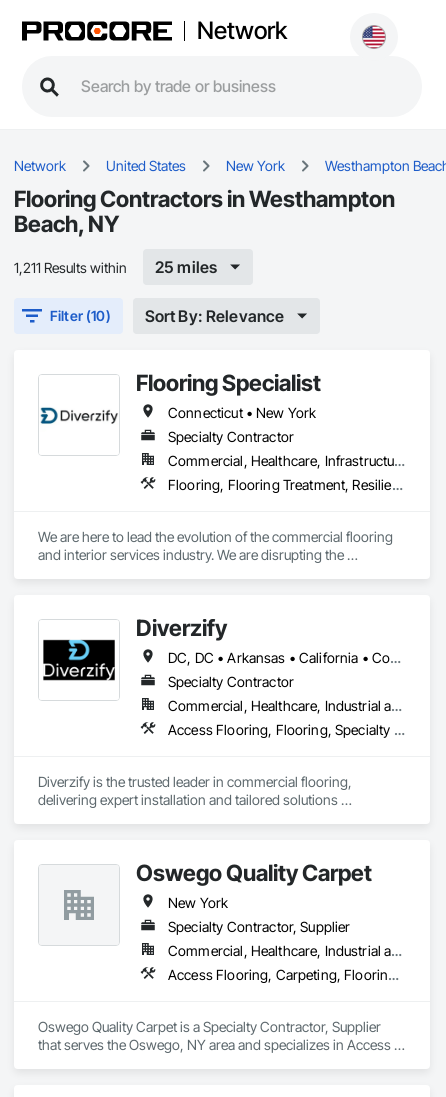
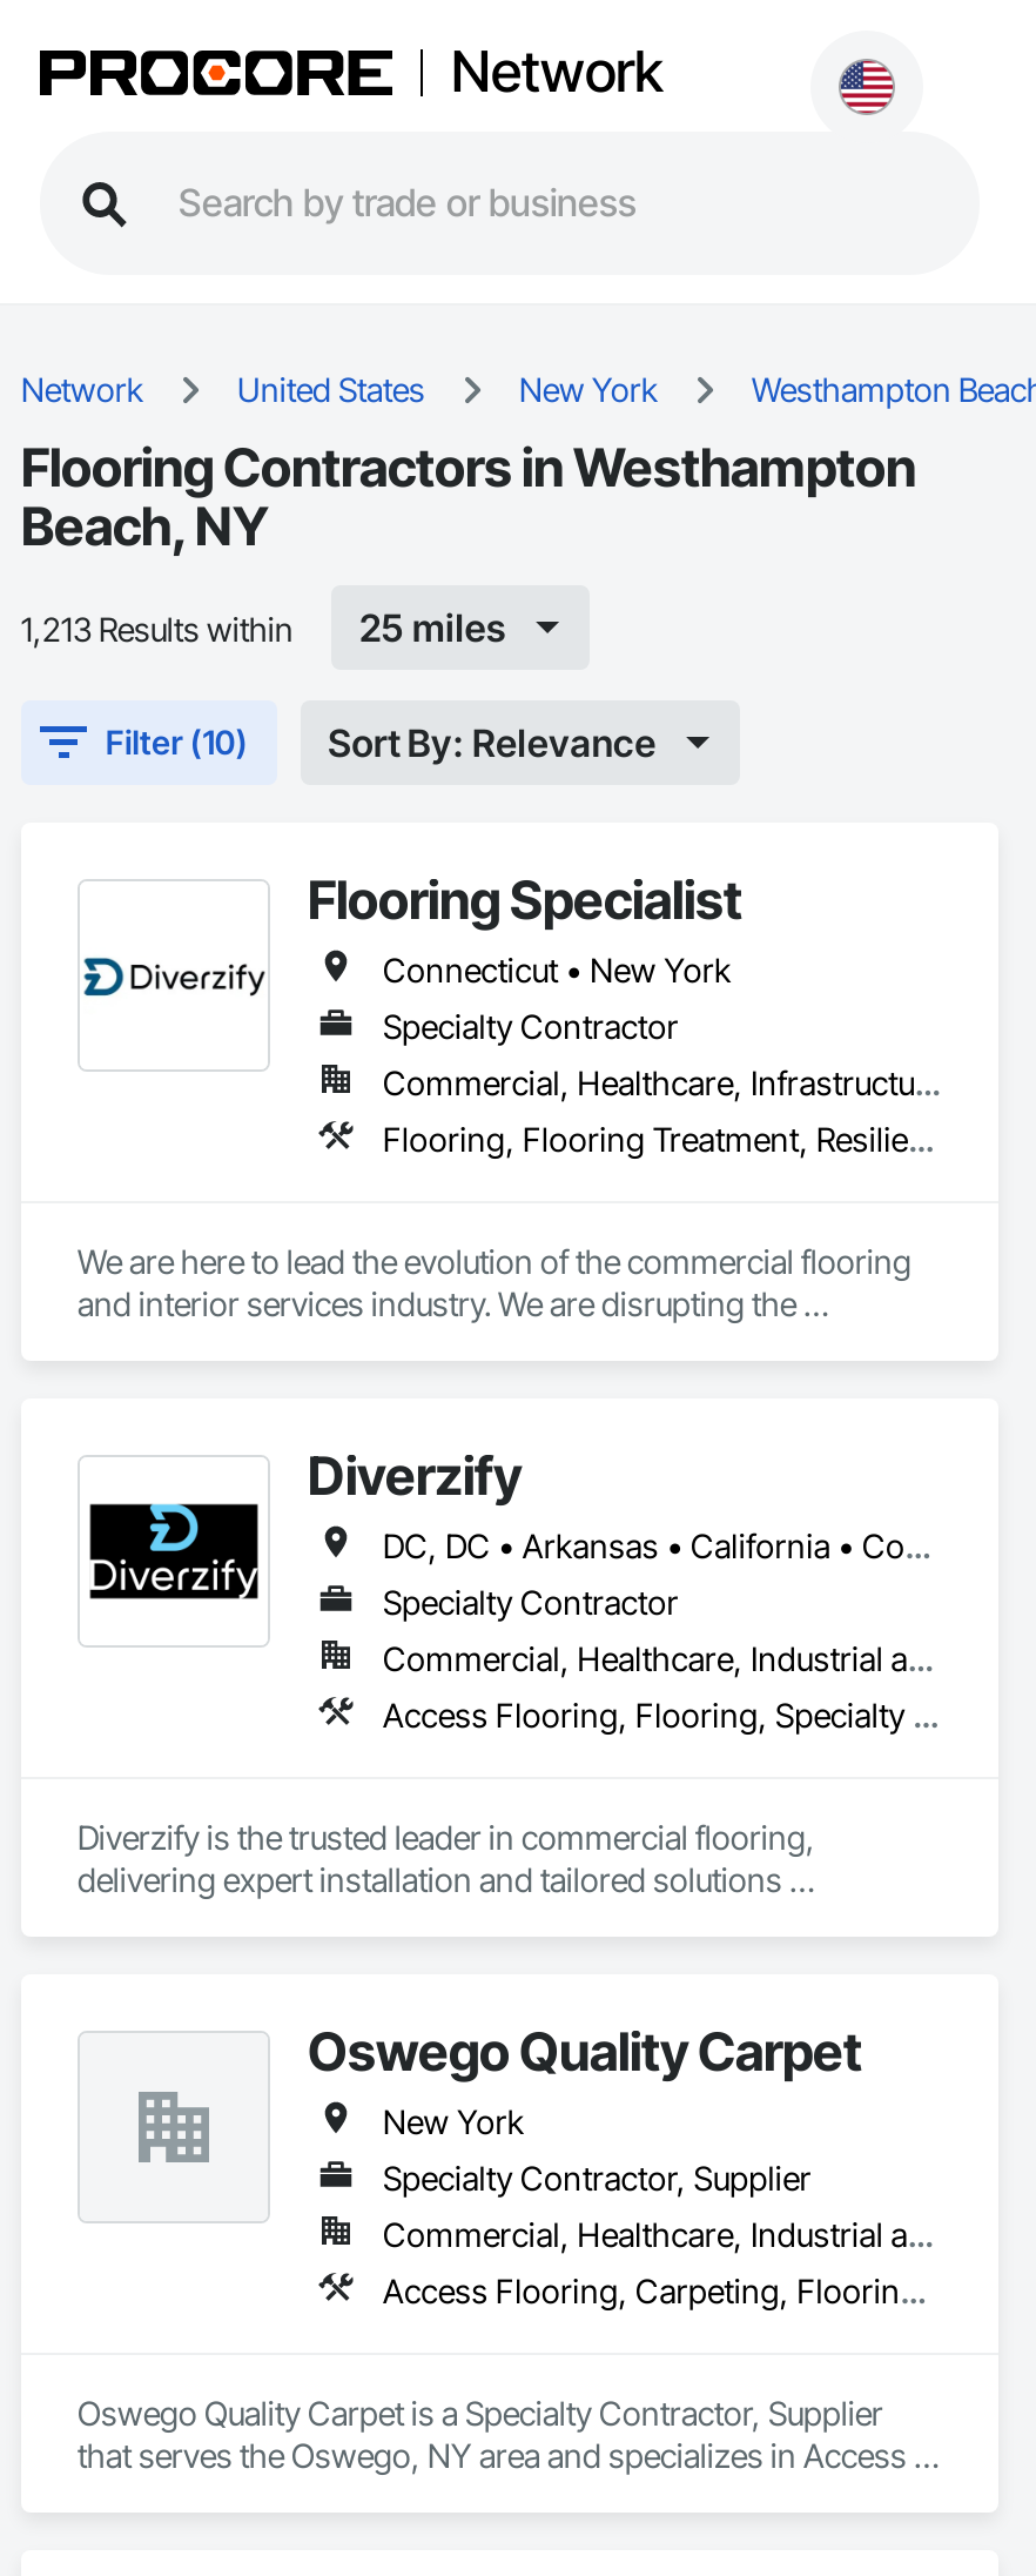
- 1,211 Results within
+ 1,213 Results within
